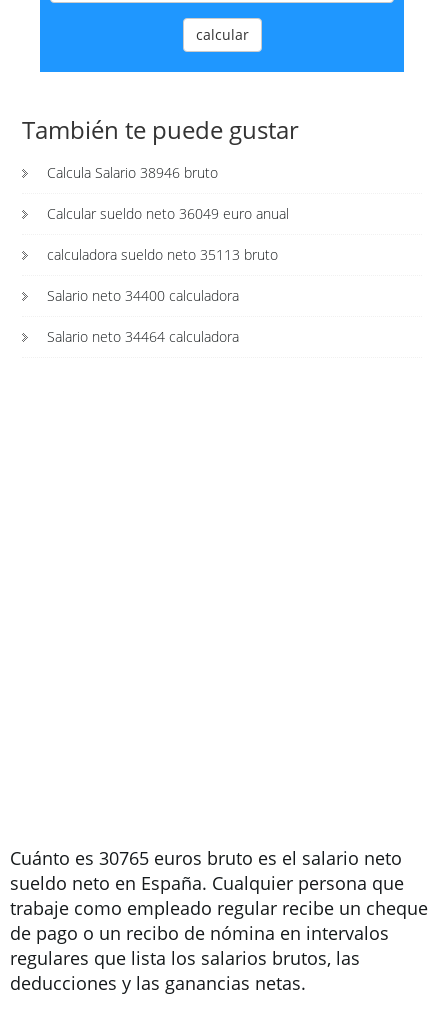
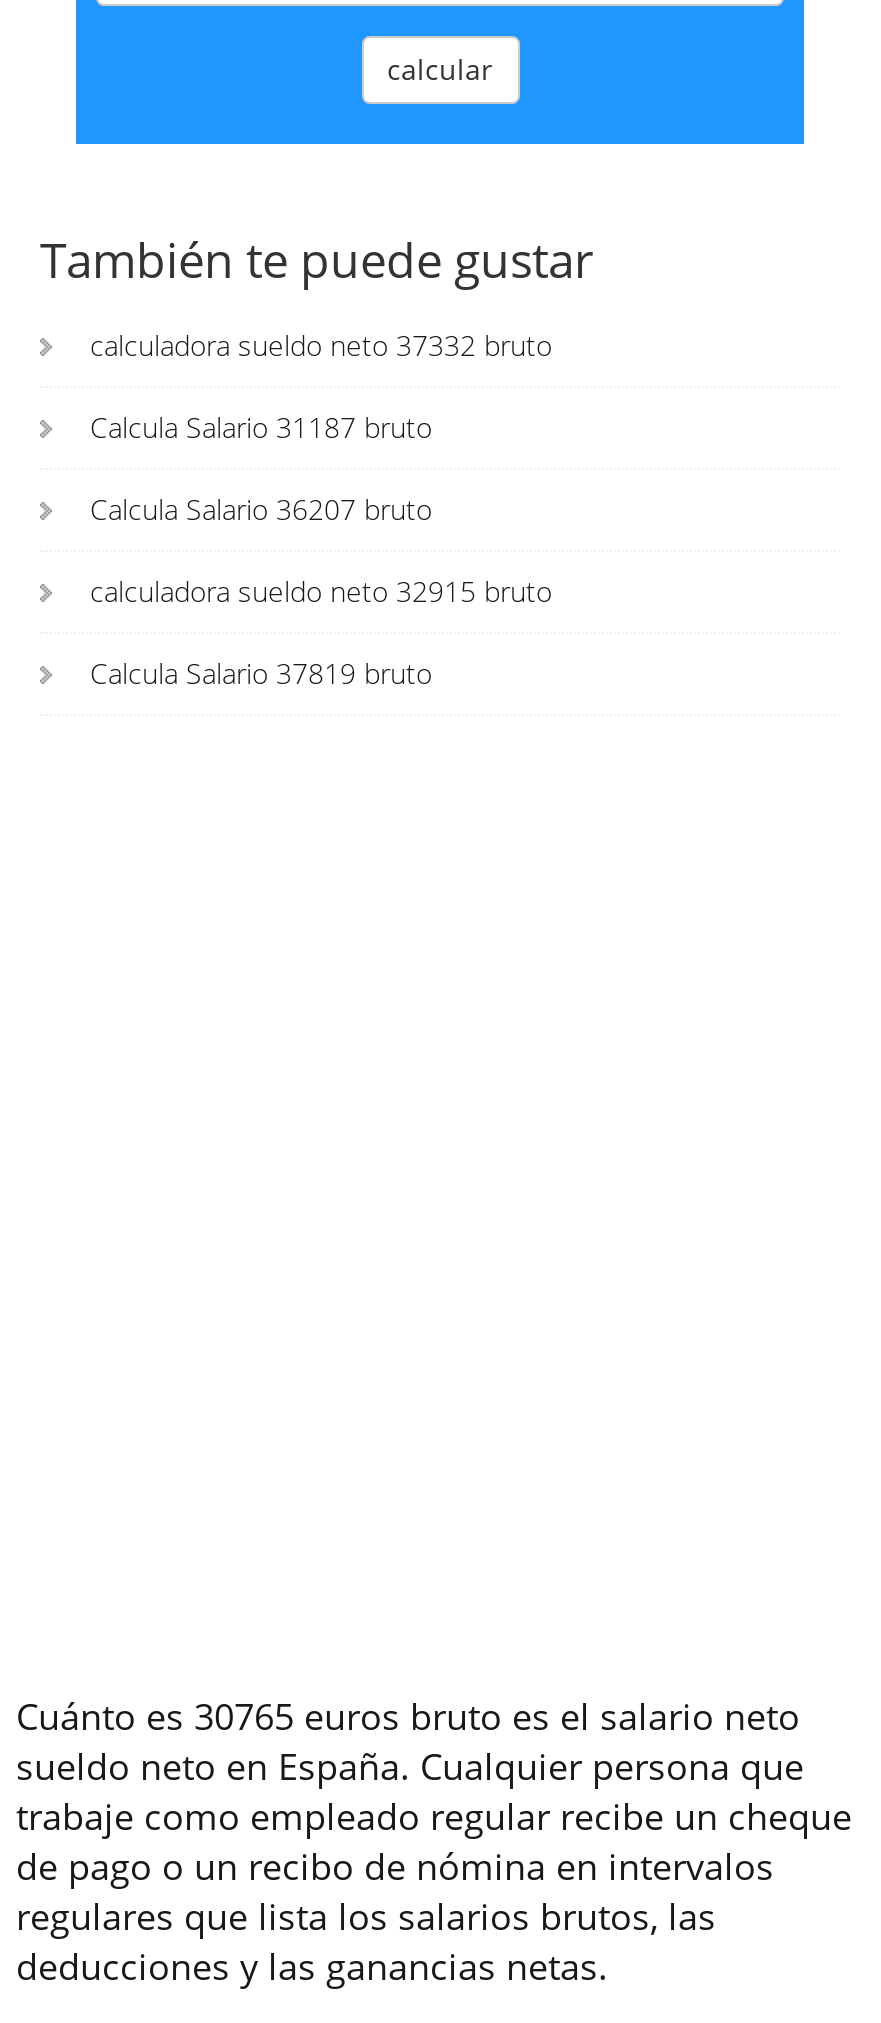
- Calcula Salario 38946 bruto
+ calculadora sueldo neto 37332 bruto

- Calcular sueldo neto 36049 euro anual
+ Calcula Salario 31187 bruto

- calculadora sueldo neto 35113 bruto
+ Calcula Salario 36207 bruto

- Salario neto 34400 calculadora
+ calculadora sueldo neto 32915 bruto

- Salario neto 34464 calculadora
+ Calcula Salario 37819 bruto
